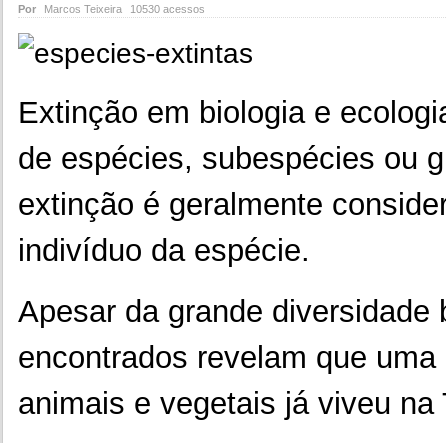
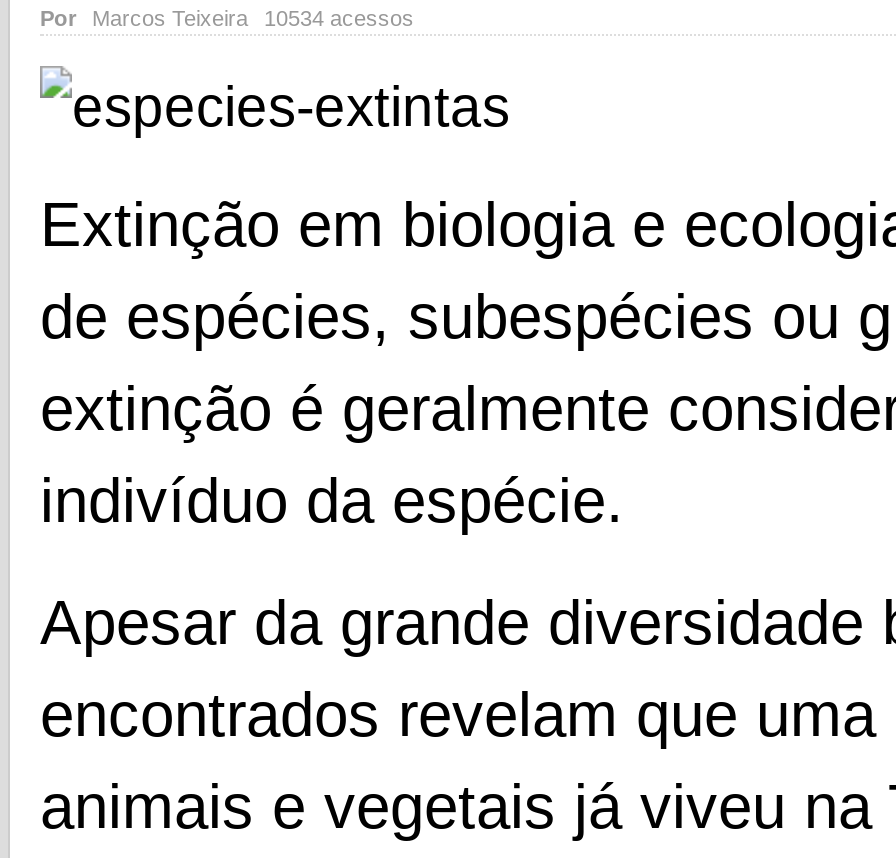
- Por Marcos Teixeira 10530 acessos
+ Por Marcos Teixeira 10534 acessos
